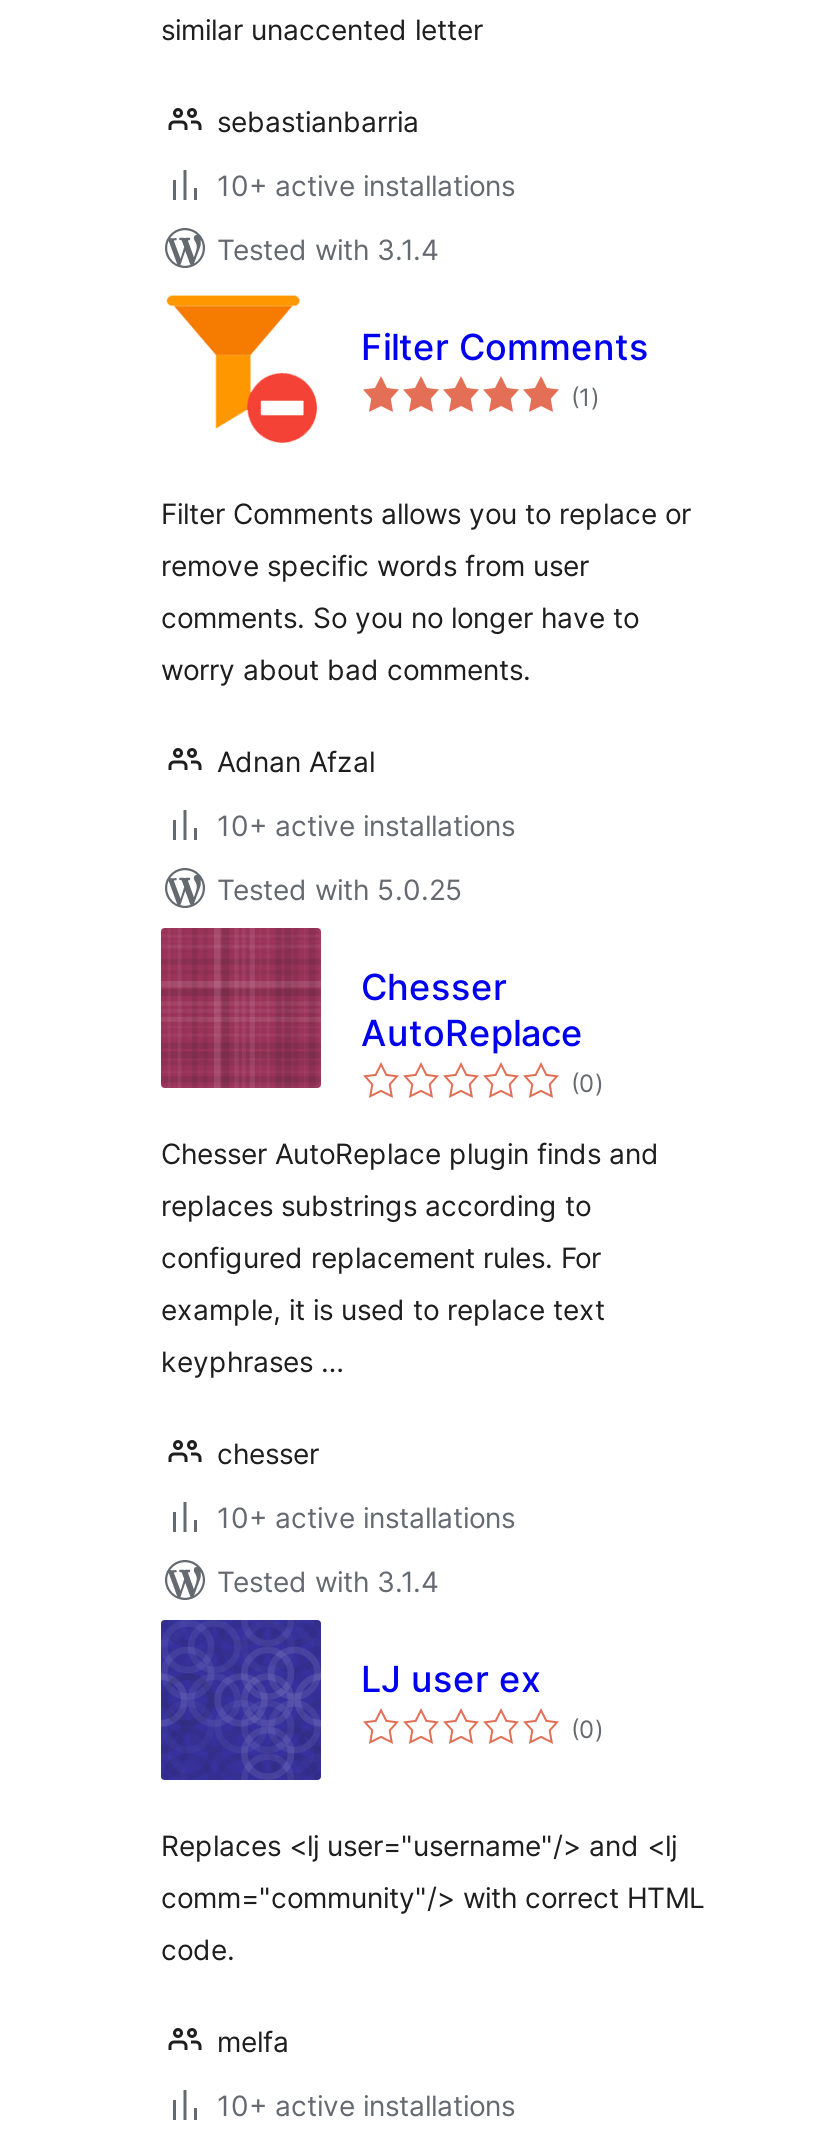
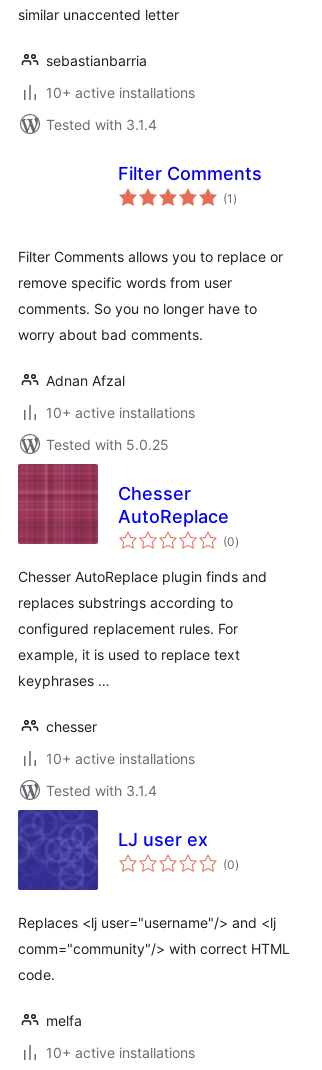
- [image]
